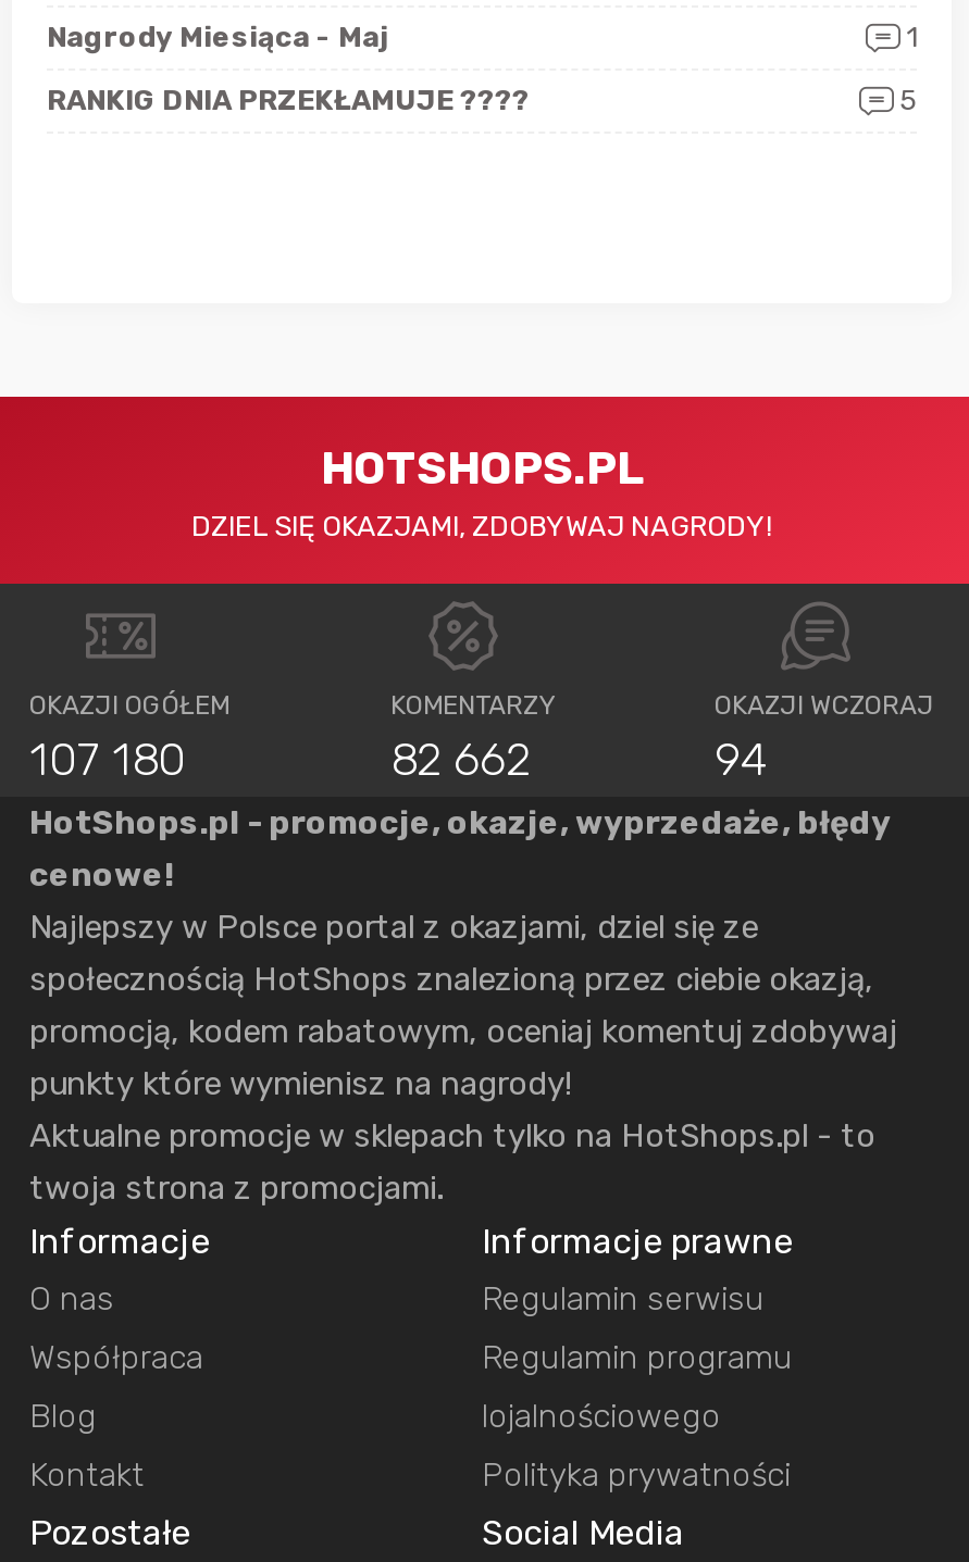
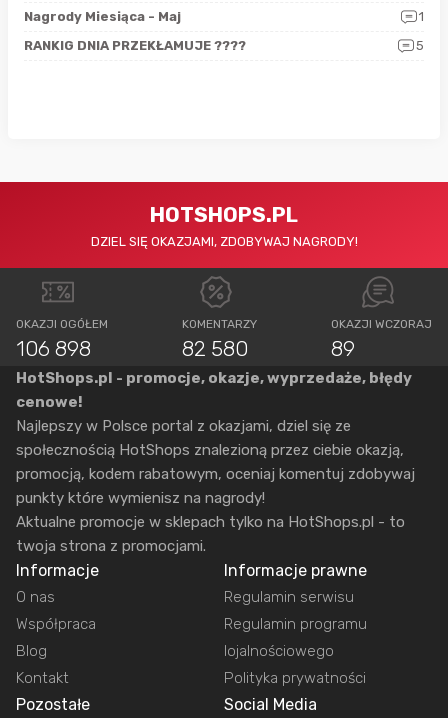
- 107 180
+ 106 898

- 82 662
+ 82 580

- 94
+ 89
